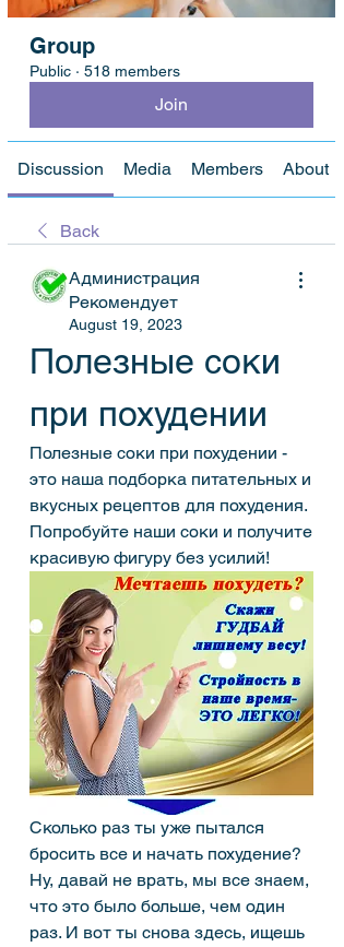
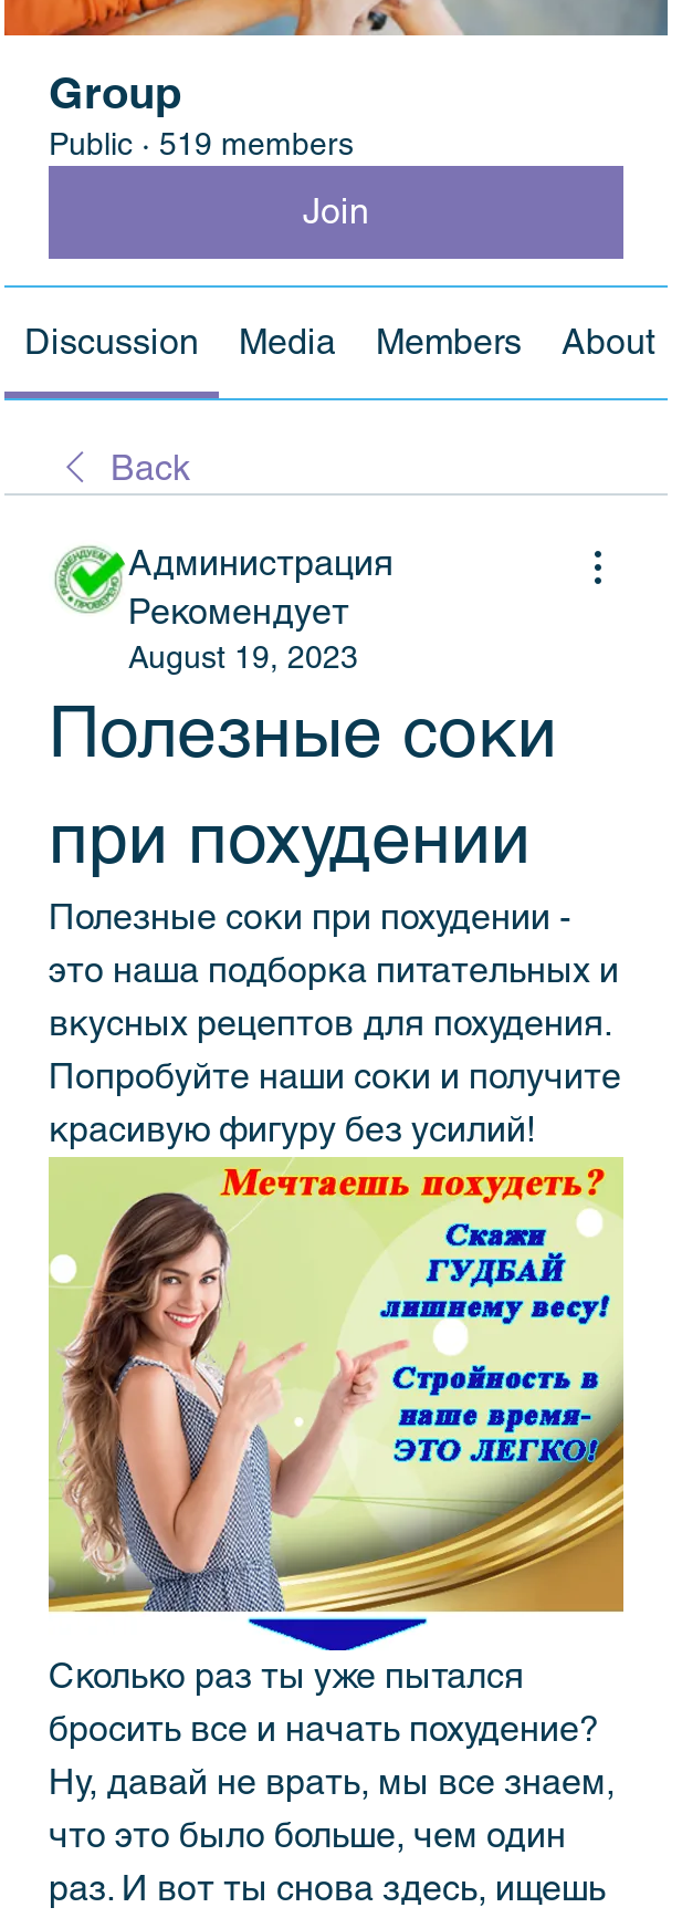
- Public · 518 members
+ Public · 519 members
